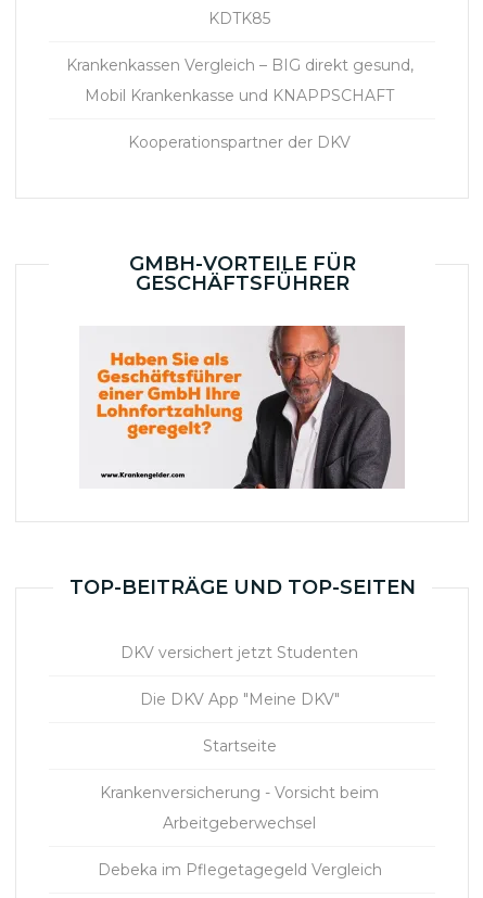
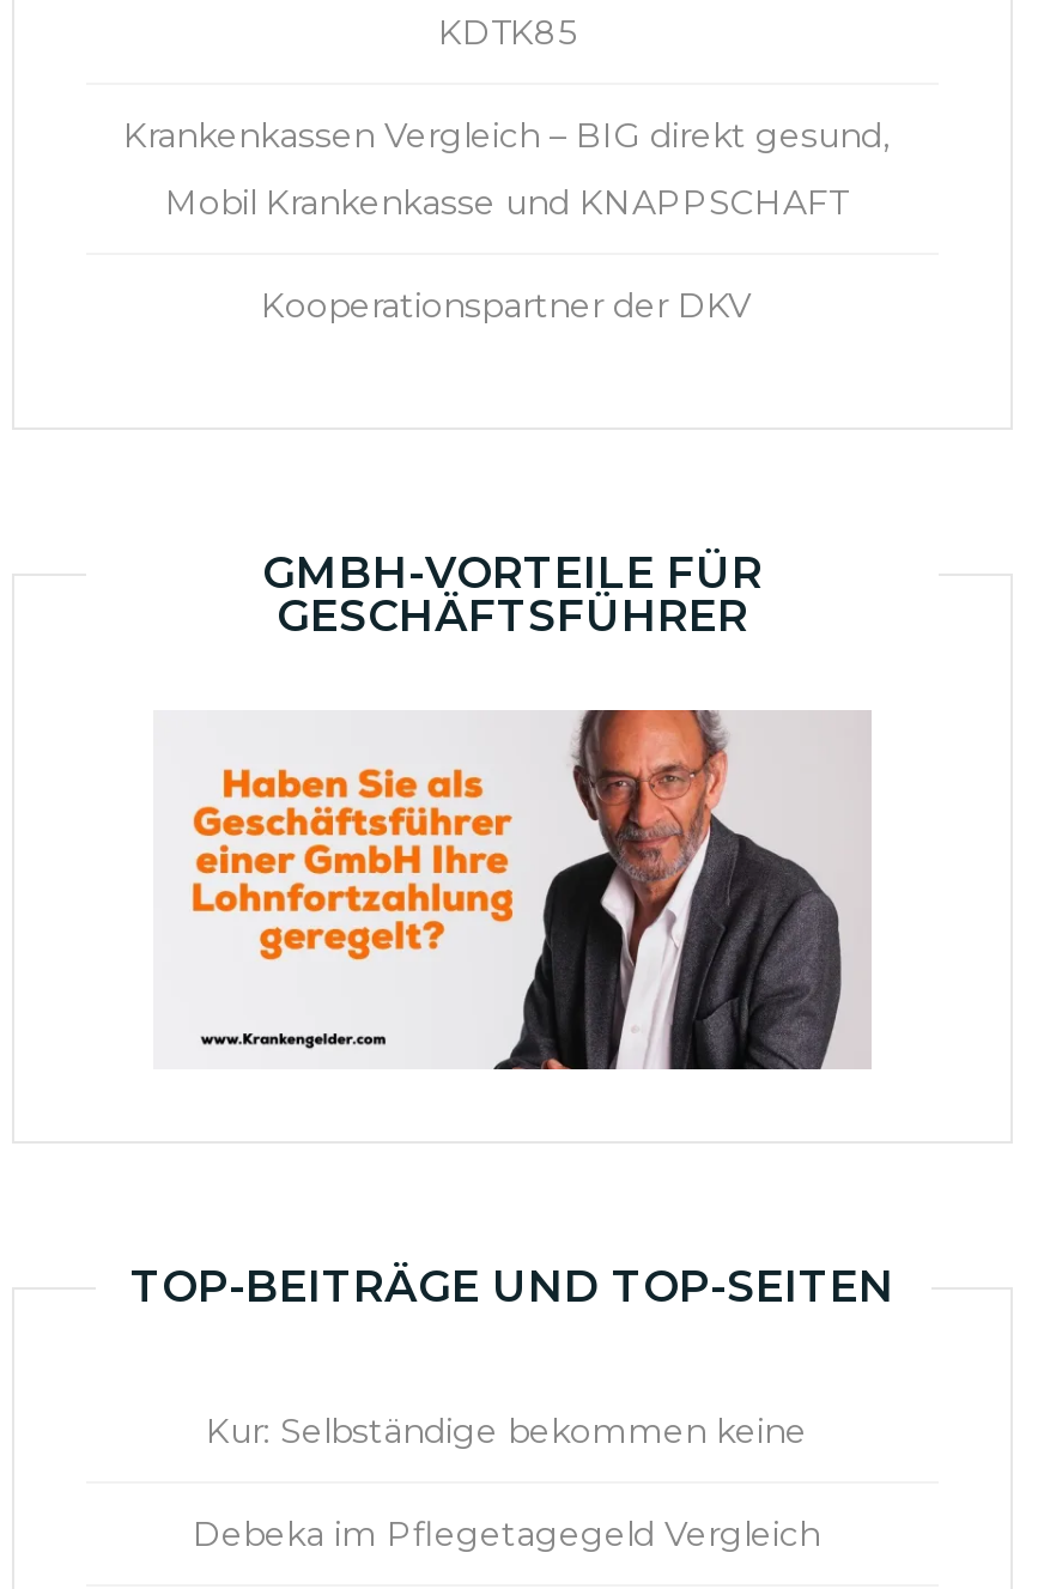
- DKV versichert jetzt Studenten
- Die DKV App "Meine DKV"
- Startseite
- Krankenversicherung - Vorsicht beim
- Arbeitgeberwechsel
+ Kur: Selbständige bekommen keine
